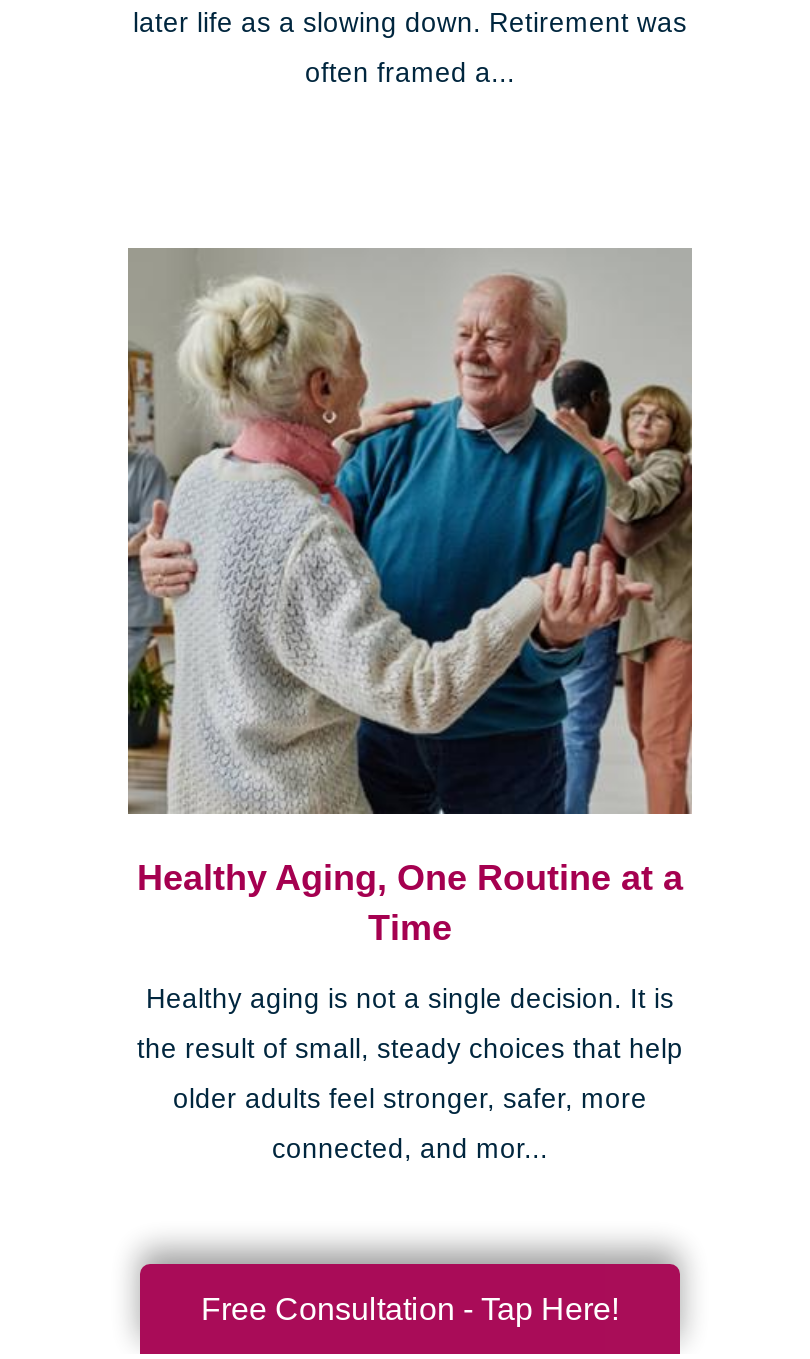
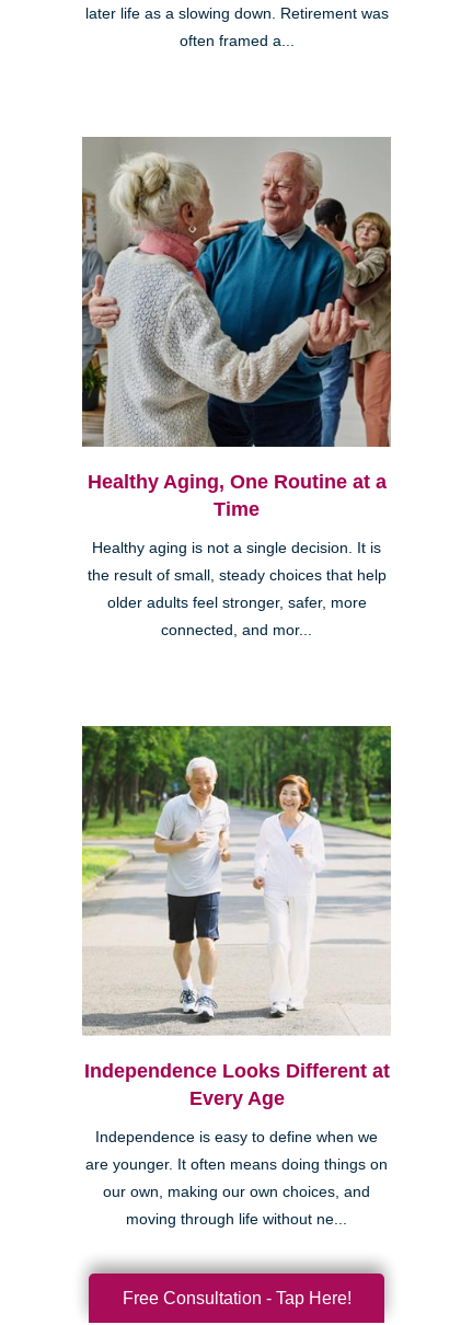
+ [image]
+ Independence Looks Different at
+ Every Age
+ Independence is easy to define when we
+ are younger. It often means doing things on
+ our own, making our own choices, and
+ moving through life without ne...
